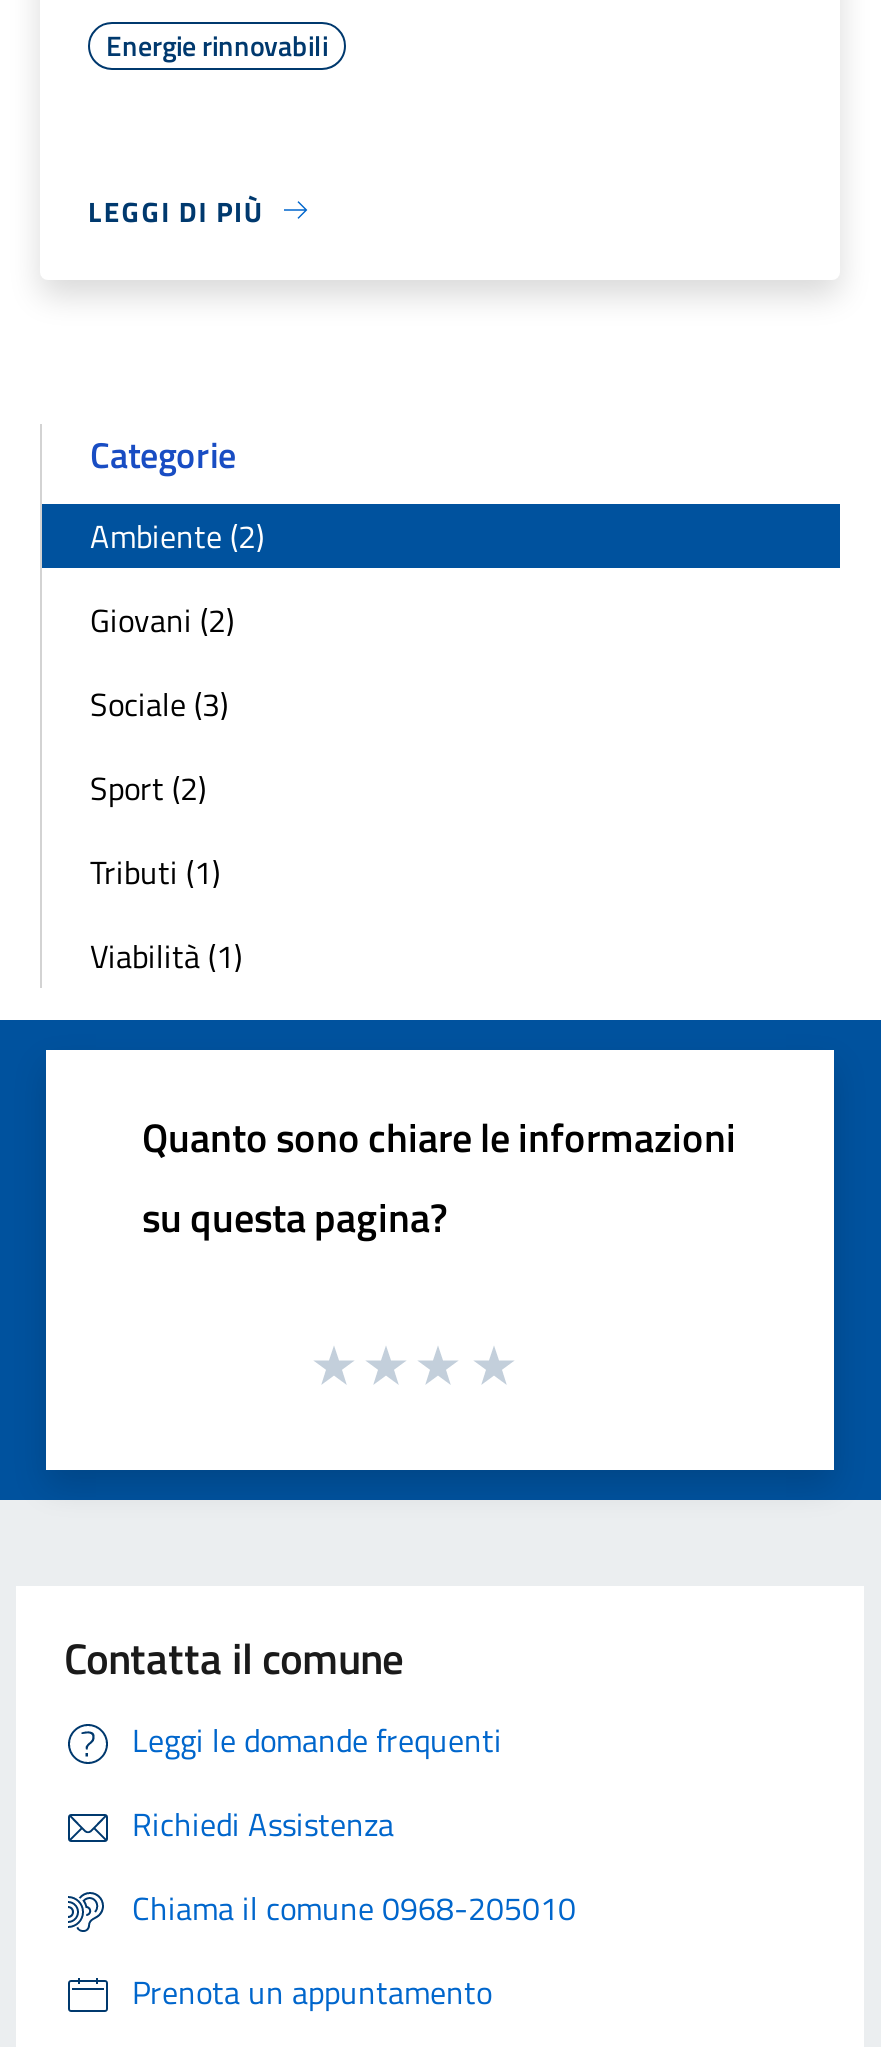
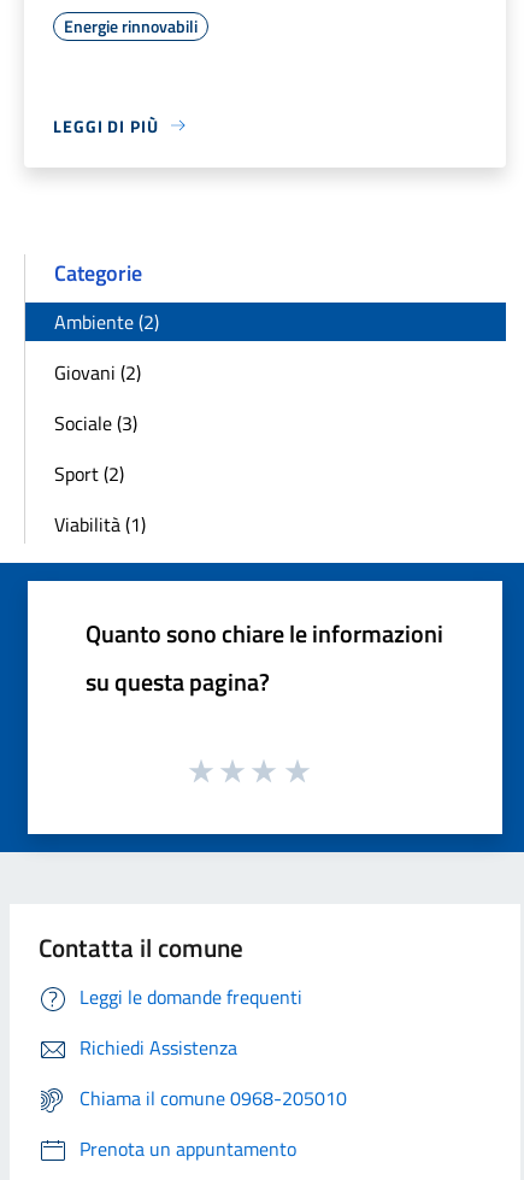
- Tributi (1)
